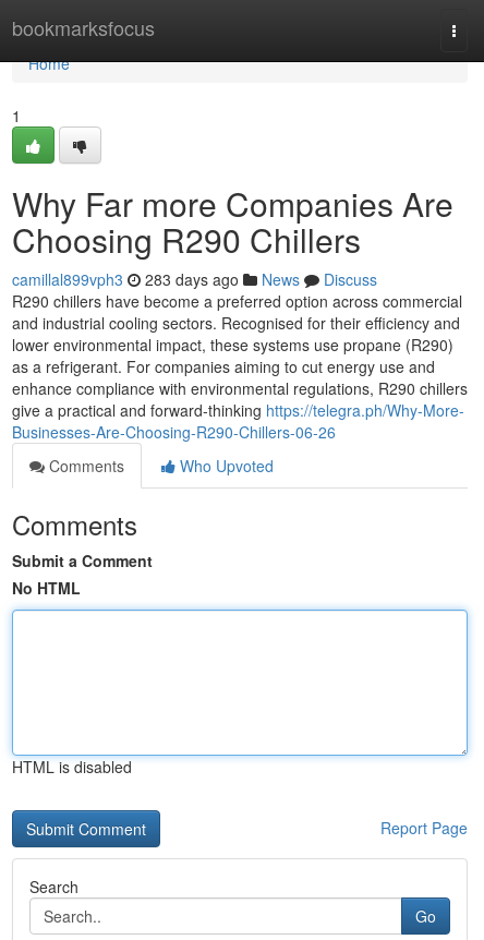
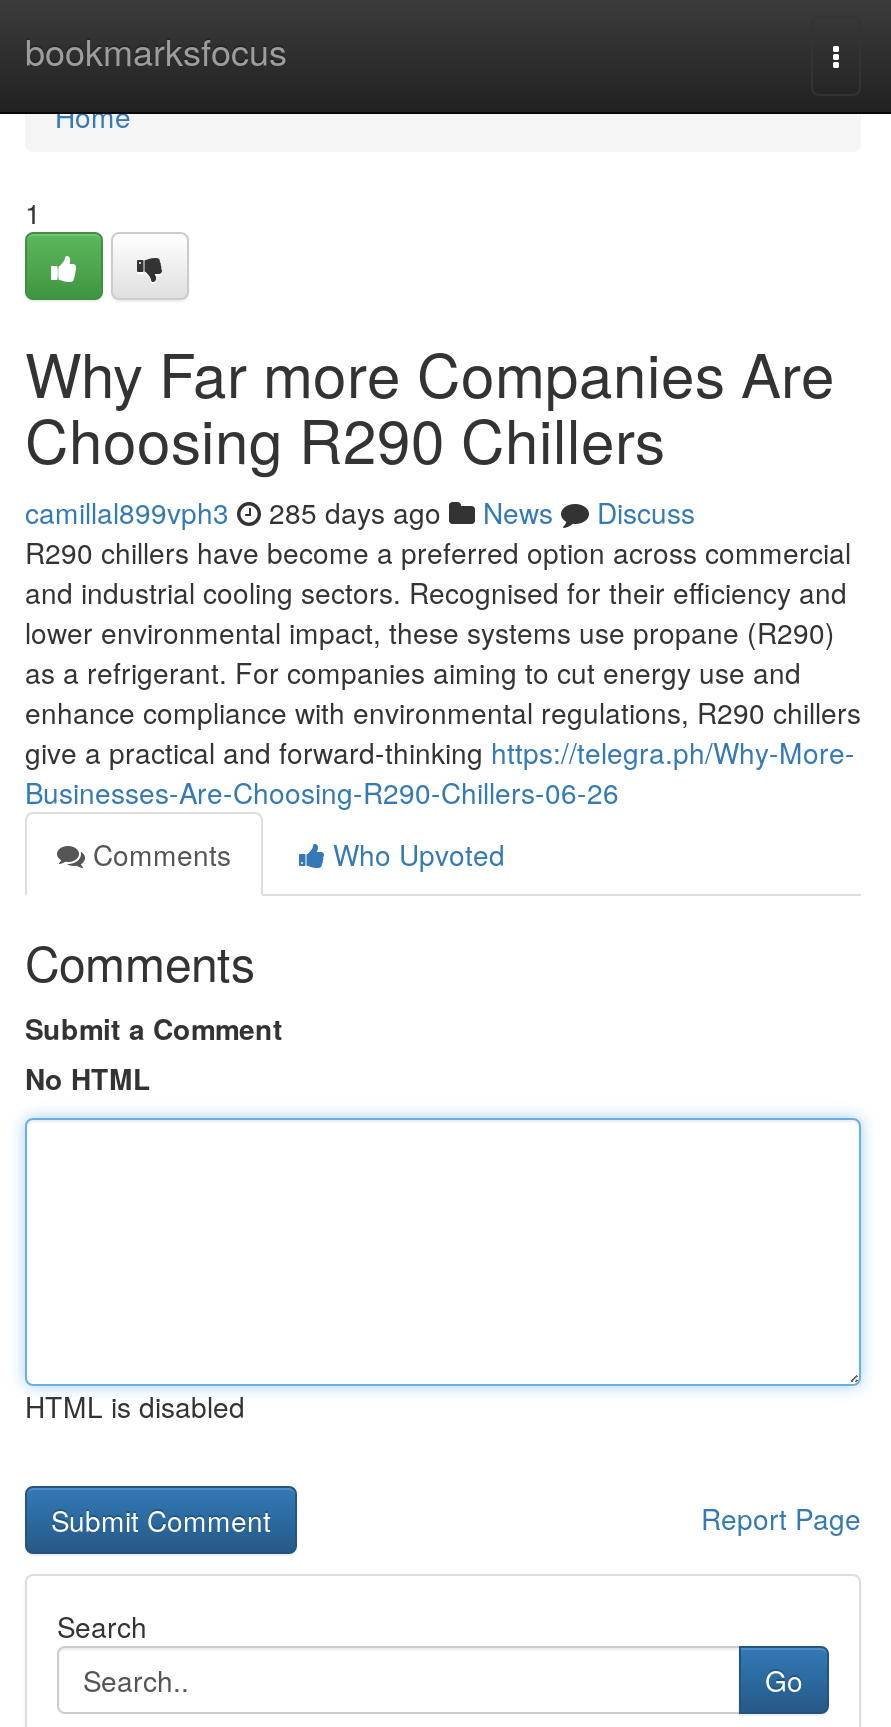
- camillal899vph3 283 days ago News Discuss
+ camillal899vph3 285 days ago News Discuss
